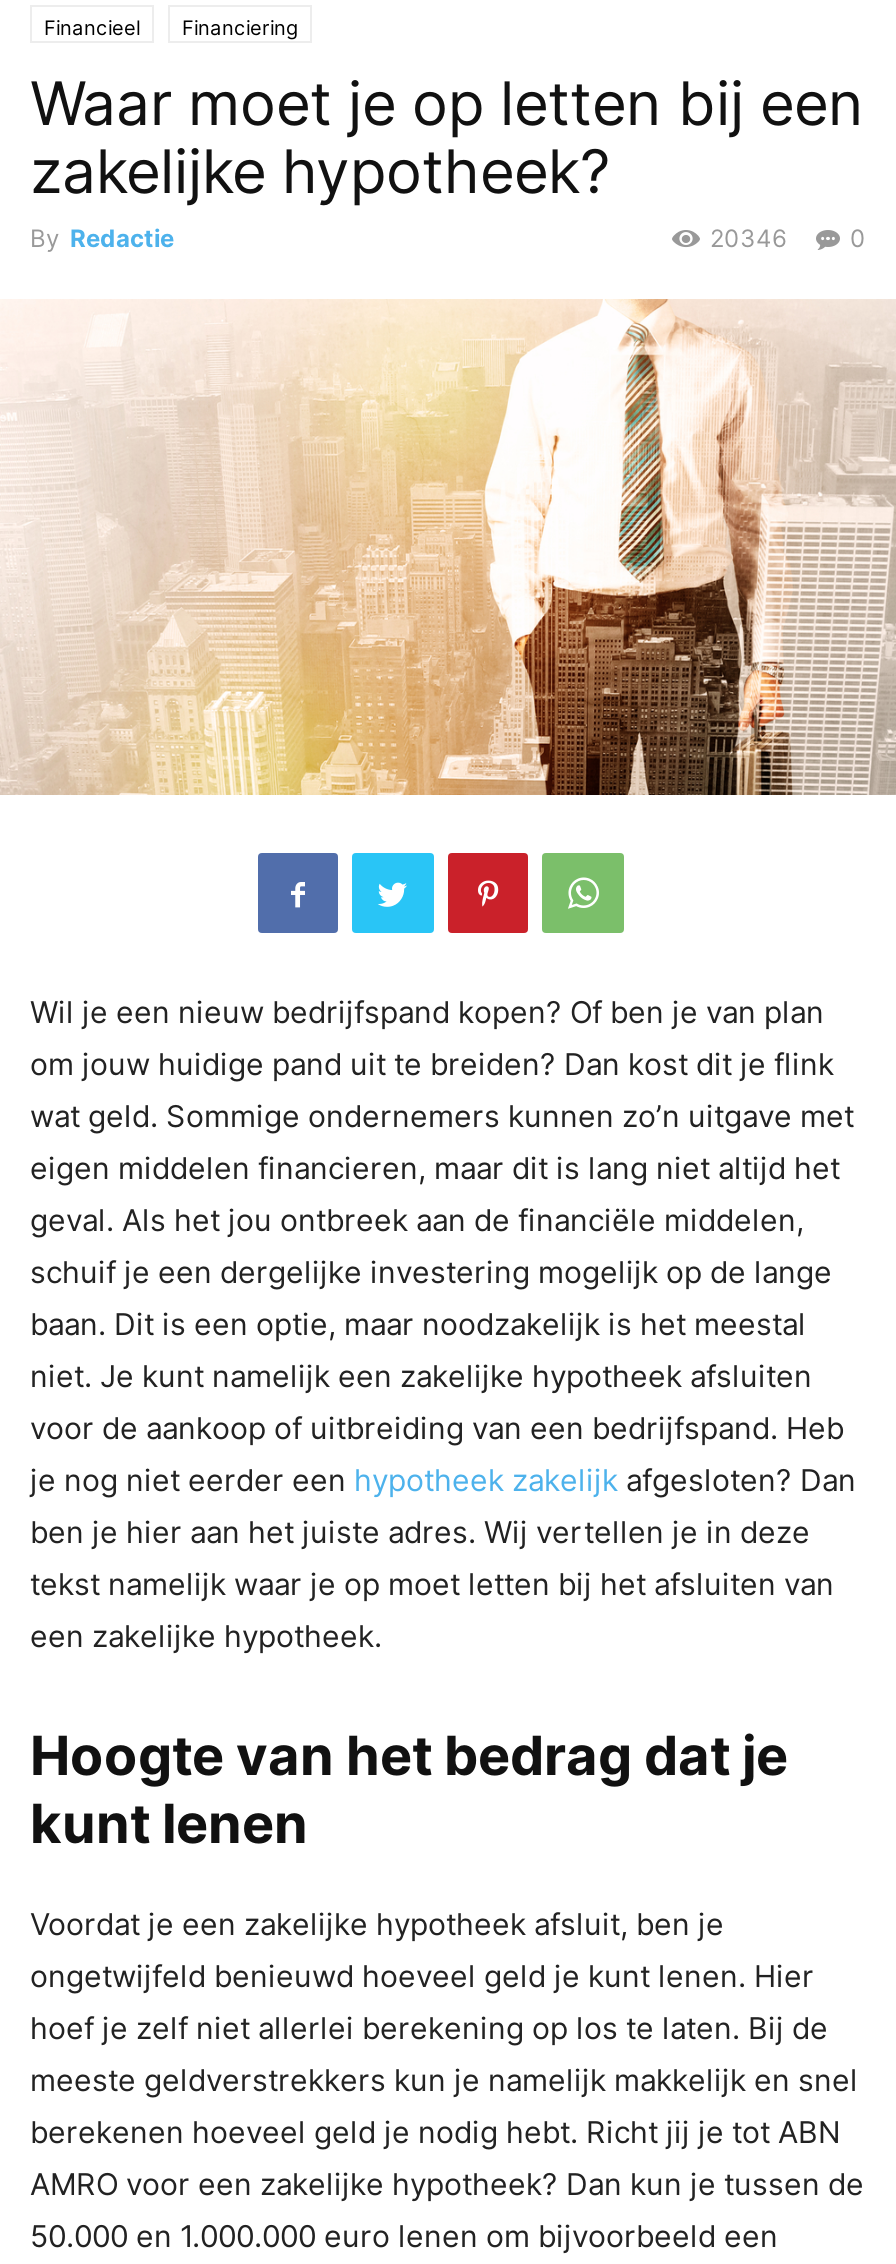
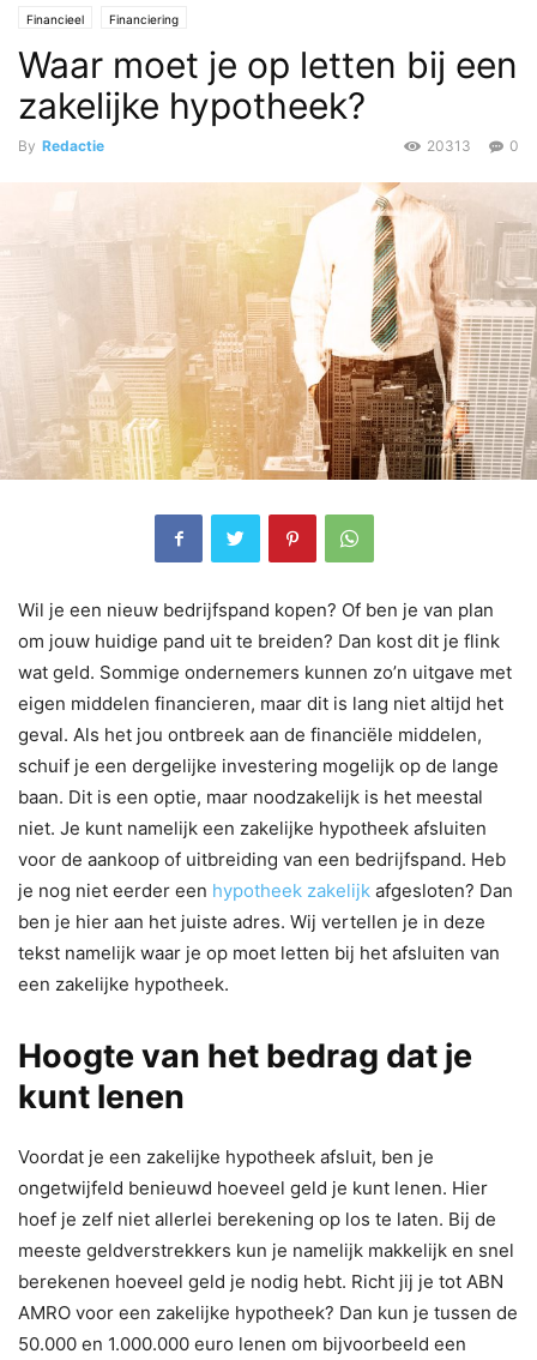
- 20346
+ 20313
